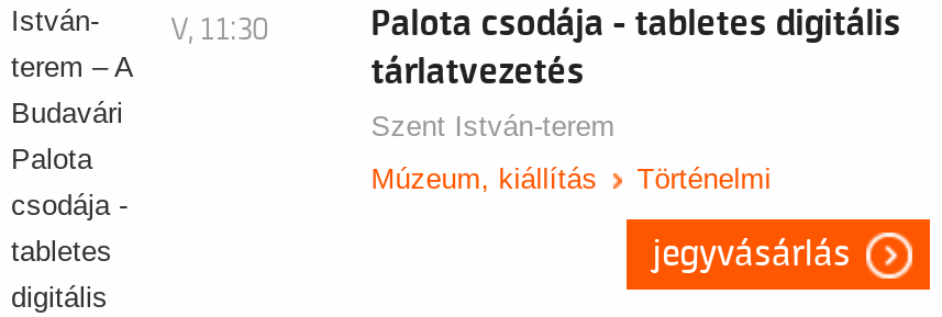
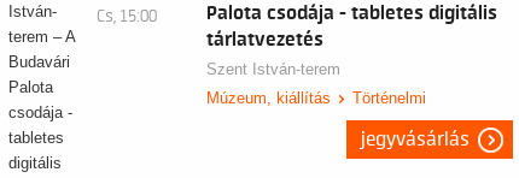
- V, 11:30
+ Cs, 15:00
